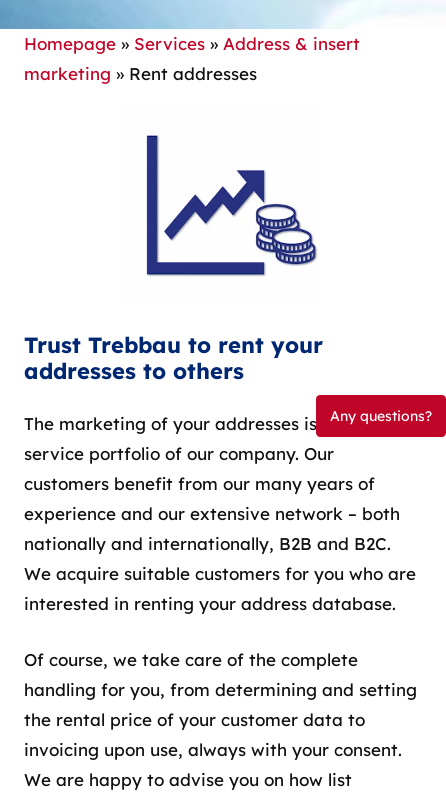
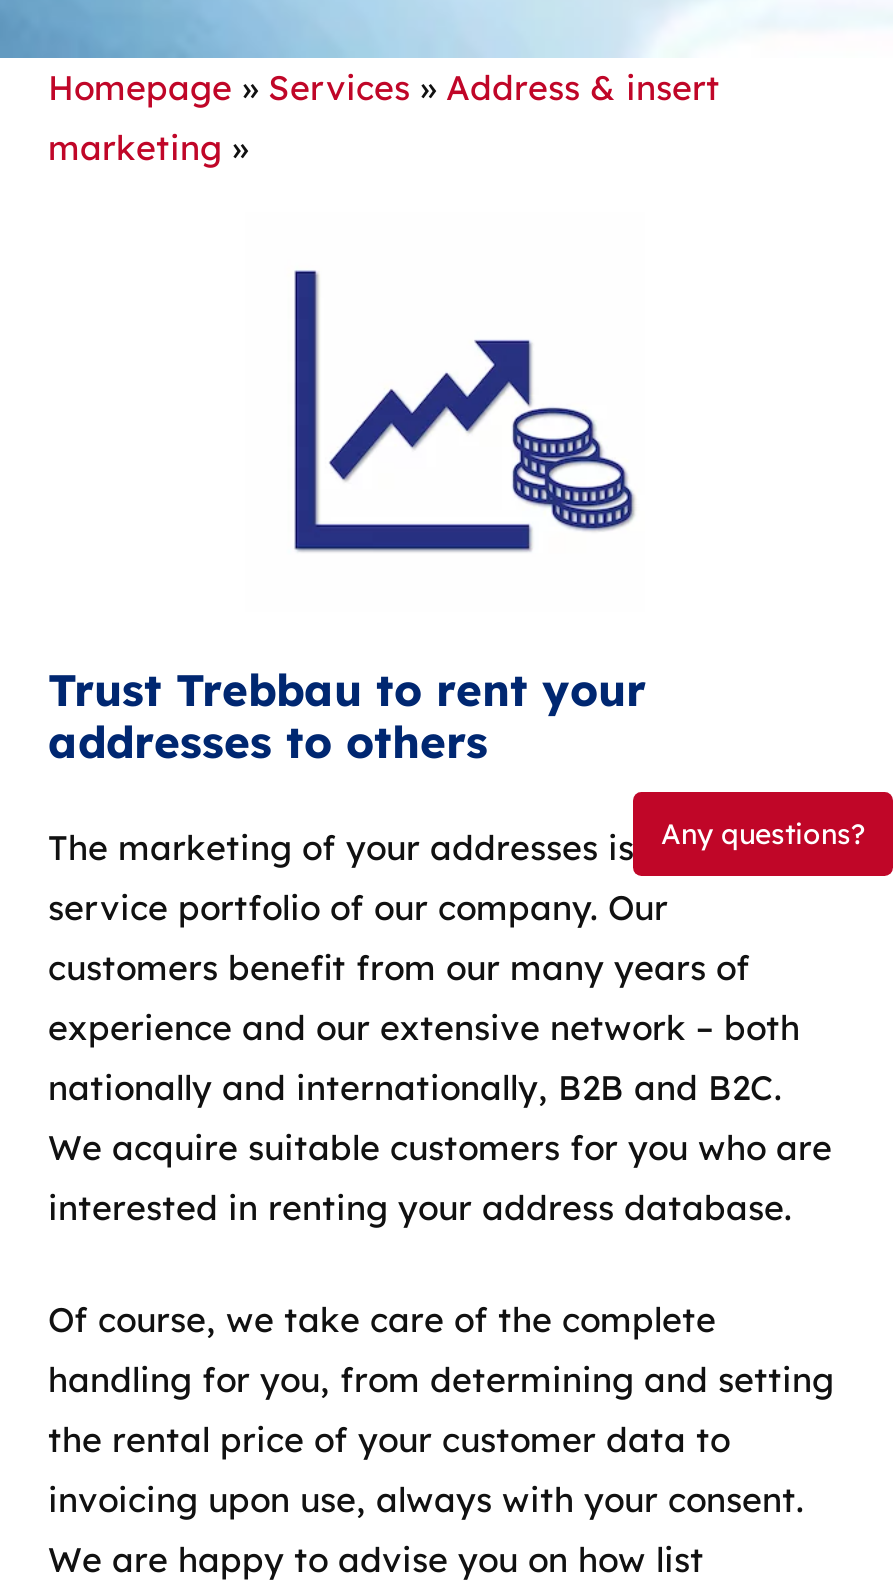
- marketing» Rent addresses
+ marketing»
